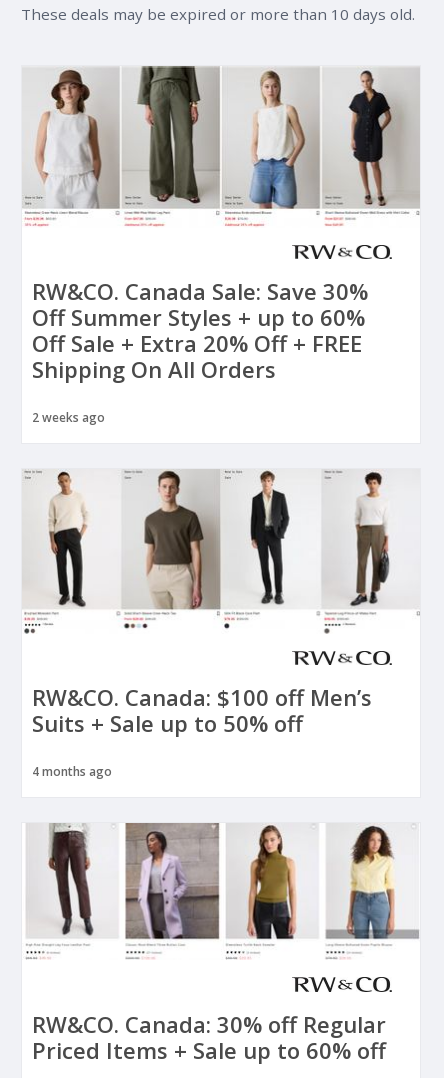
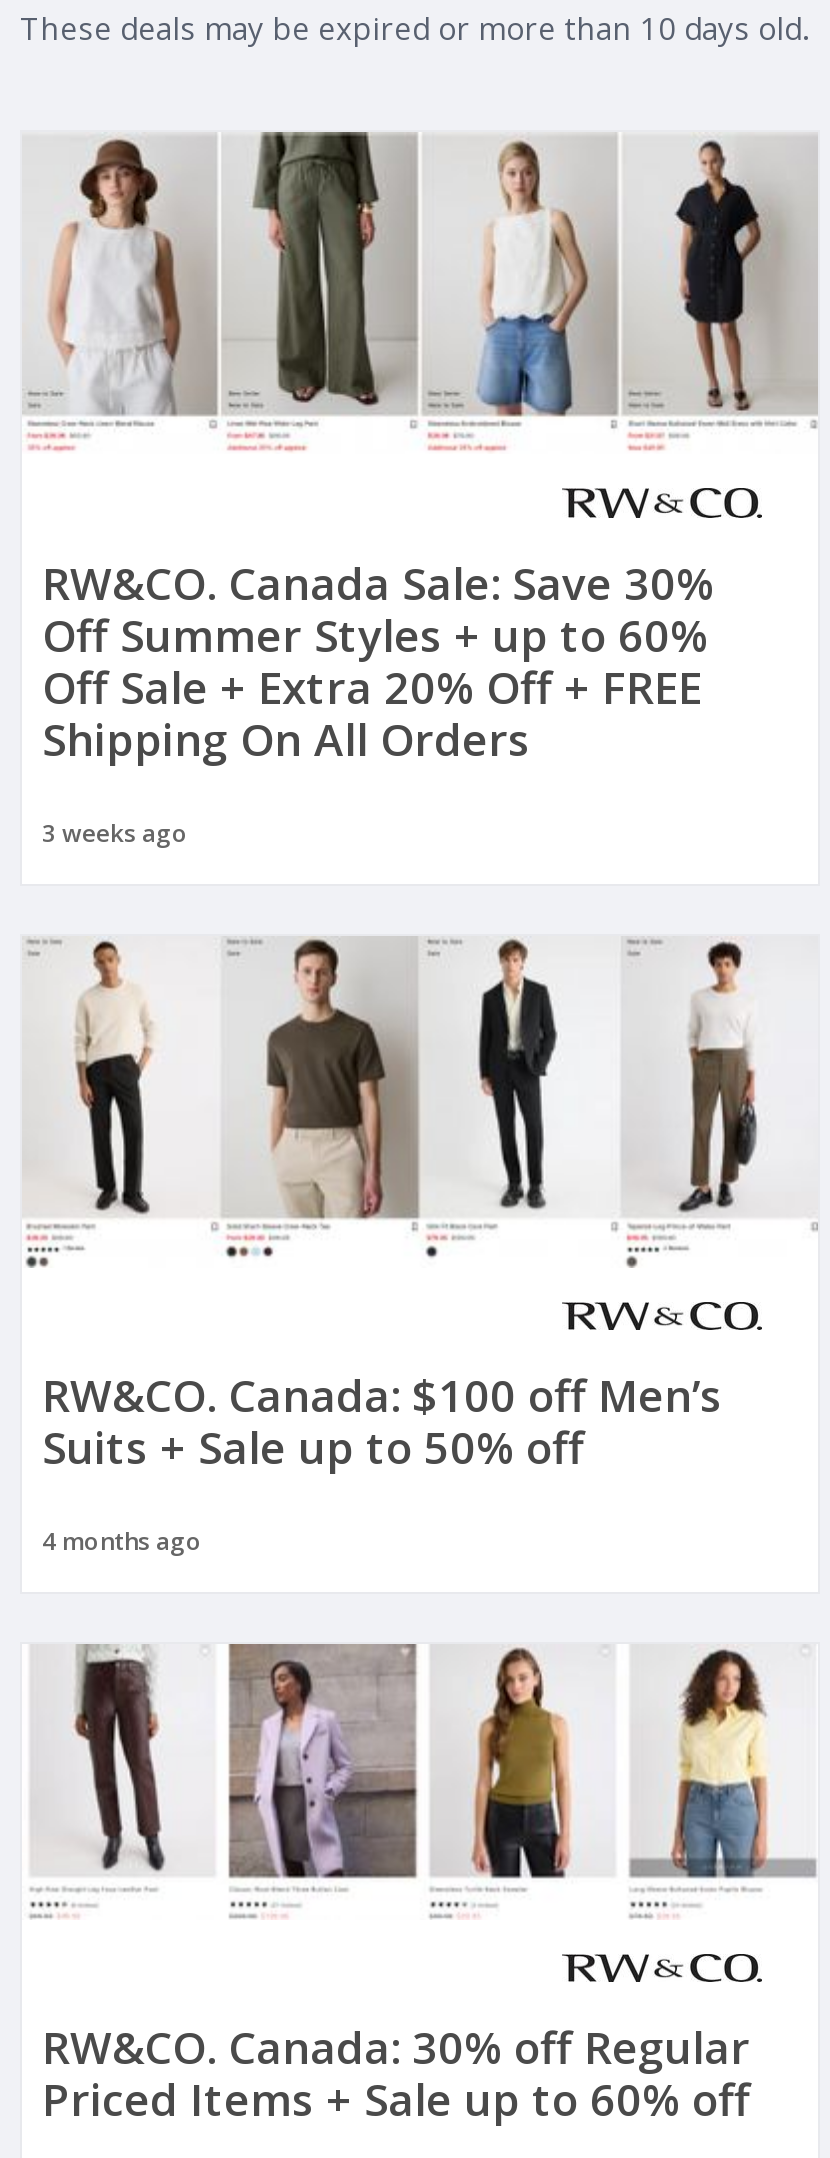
- 2 weeks ago
+ 3 weeks ago
